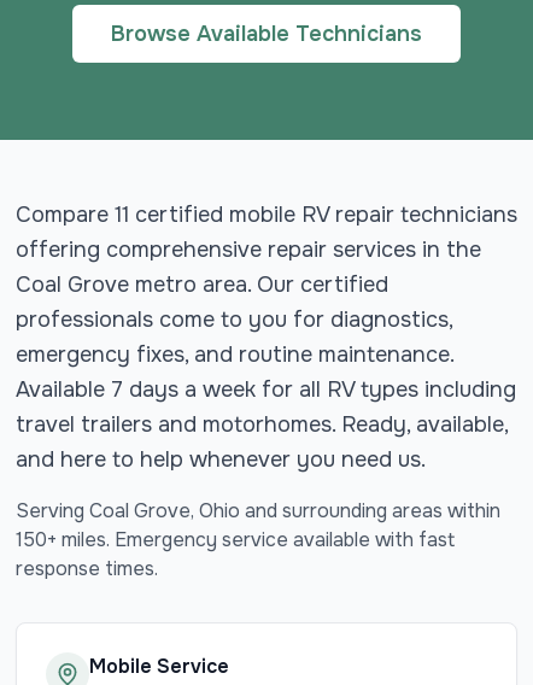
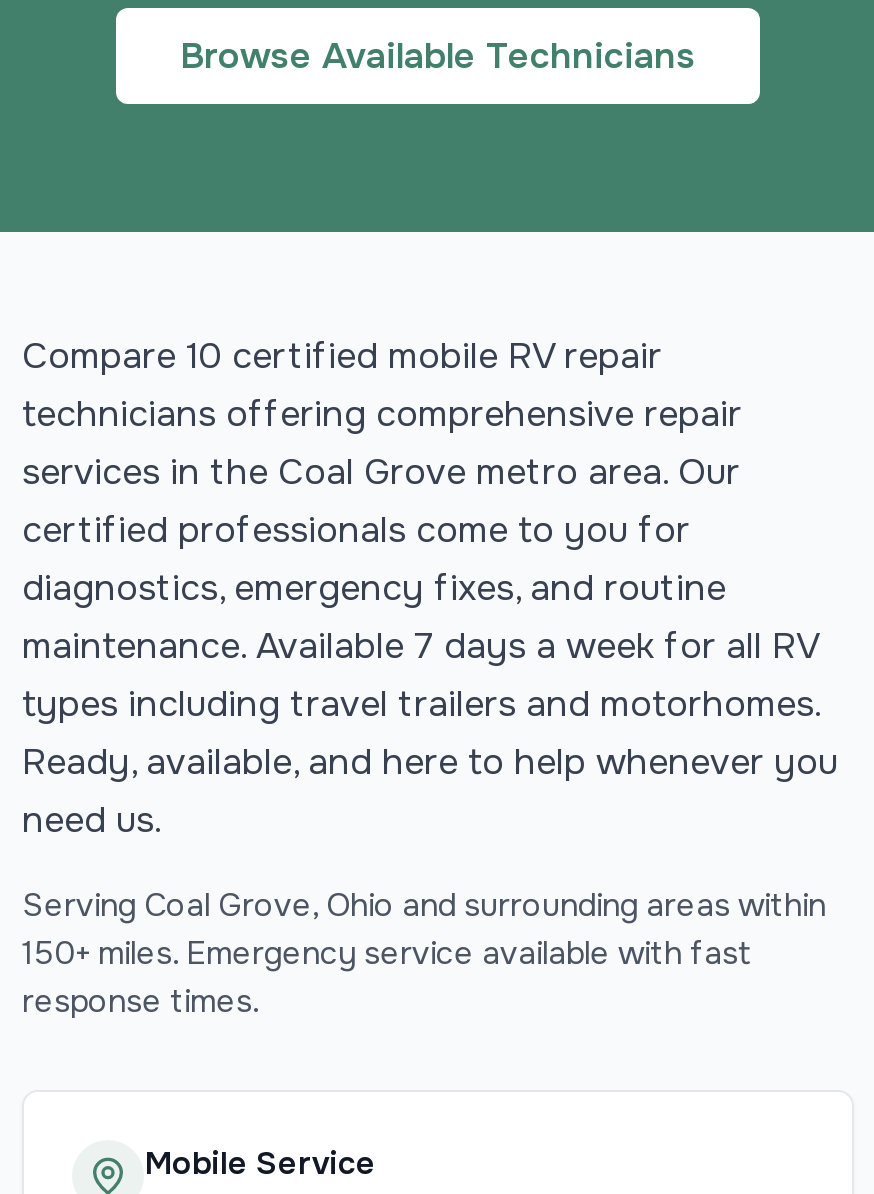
- Compare 11 certified mobile RV repair technicians
- offering comprehensive repair services in the
- Coal Grove metro area. Our certified
- professionals come to you for diagnostics,
- emergency fixes, and routine maintenance.
- Available 7 days a week for all RV types including
- travel trailers and motorhomes. Ready, available,
- and here to help whenever you need us.
+ Compare 10 certified mobile RV repair
+ technicians offering comprehensive repair
+ services in the Coal Grove metro area. Our
+ certified professionals come to you for
+ diagnostics, emergency fixes, and routine
+ maintenance. Available 7 days a week for all RV
+ types including travel trailers and motorhomes.
+ Ready, available, and here to help whenever you
+ need us.
